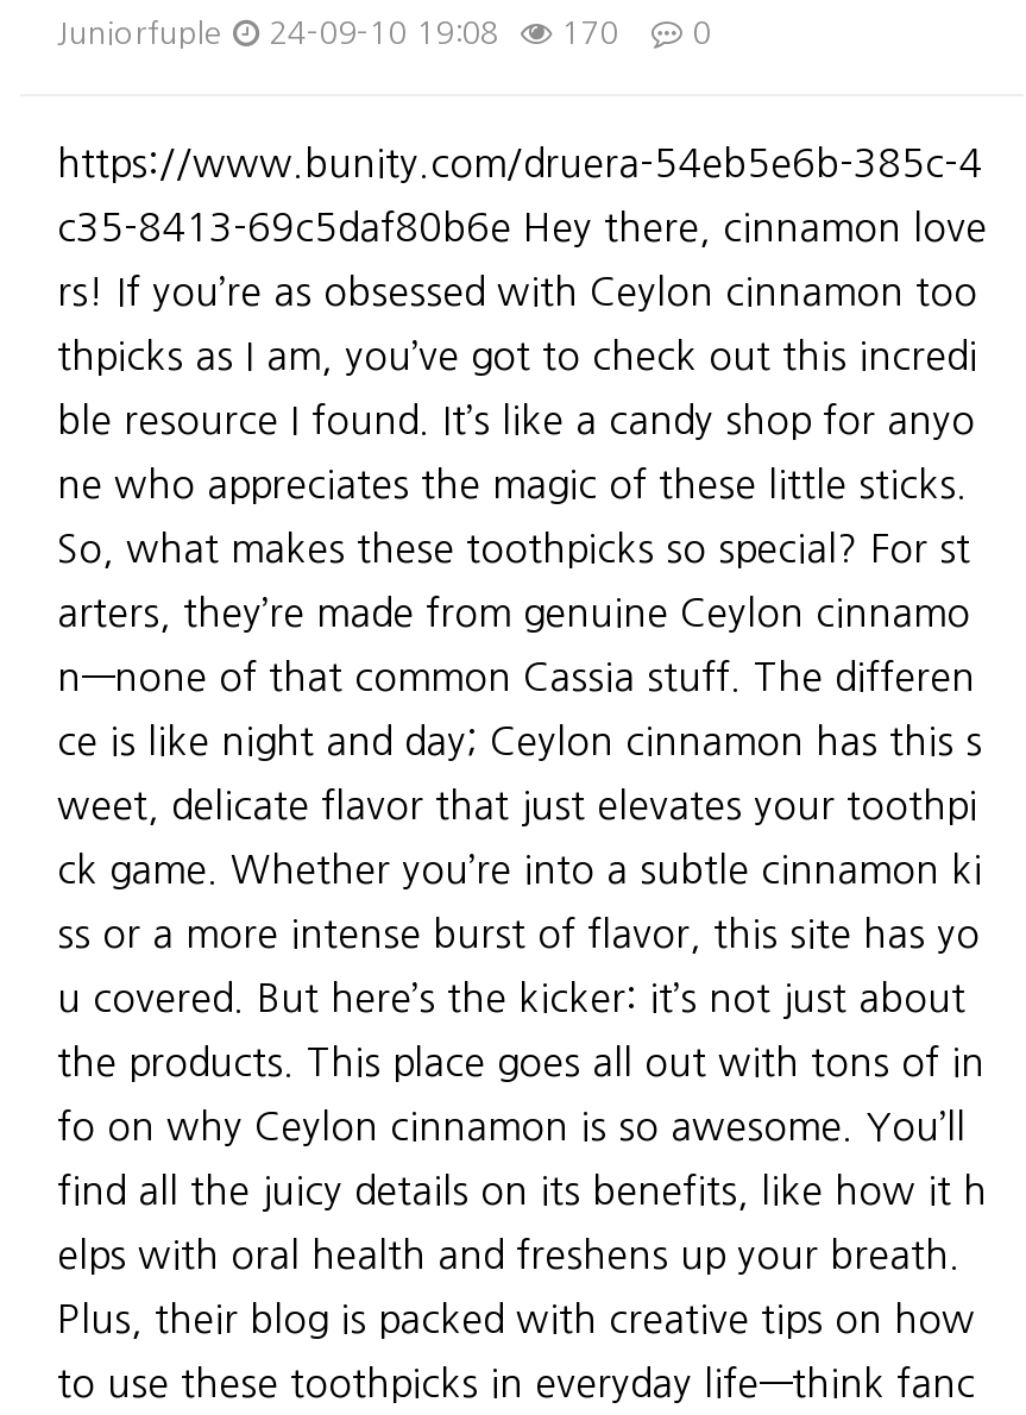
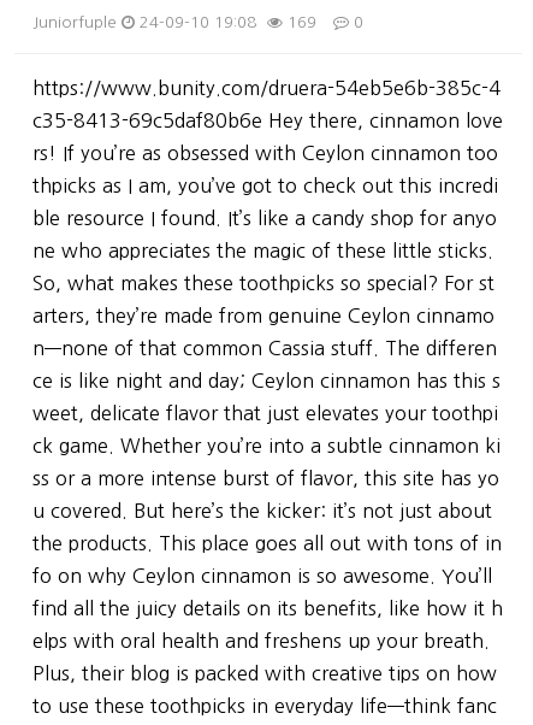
- Juniorfuple 24-09-10 19:08 170
+ Juniorfuple 24-09-10 19:08 169
